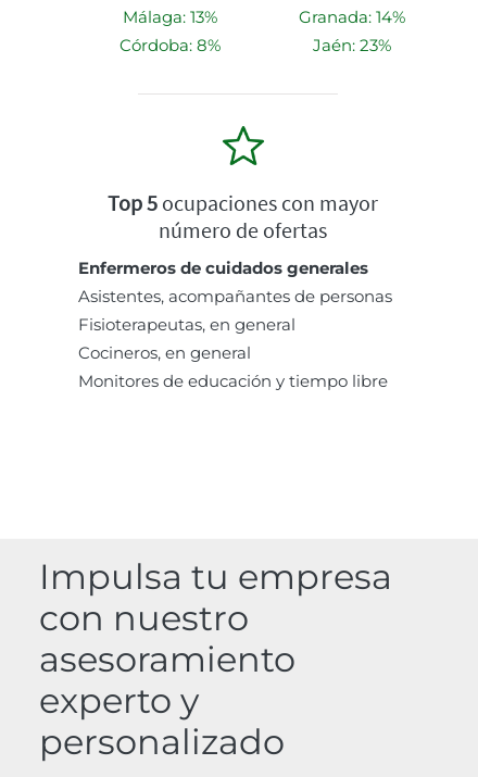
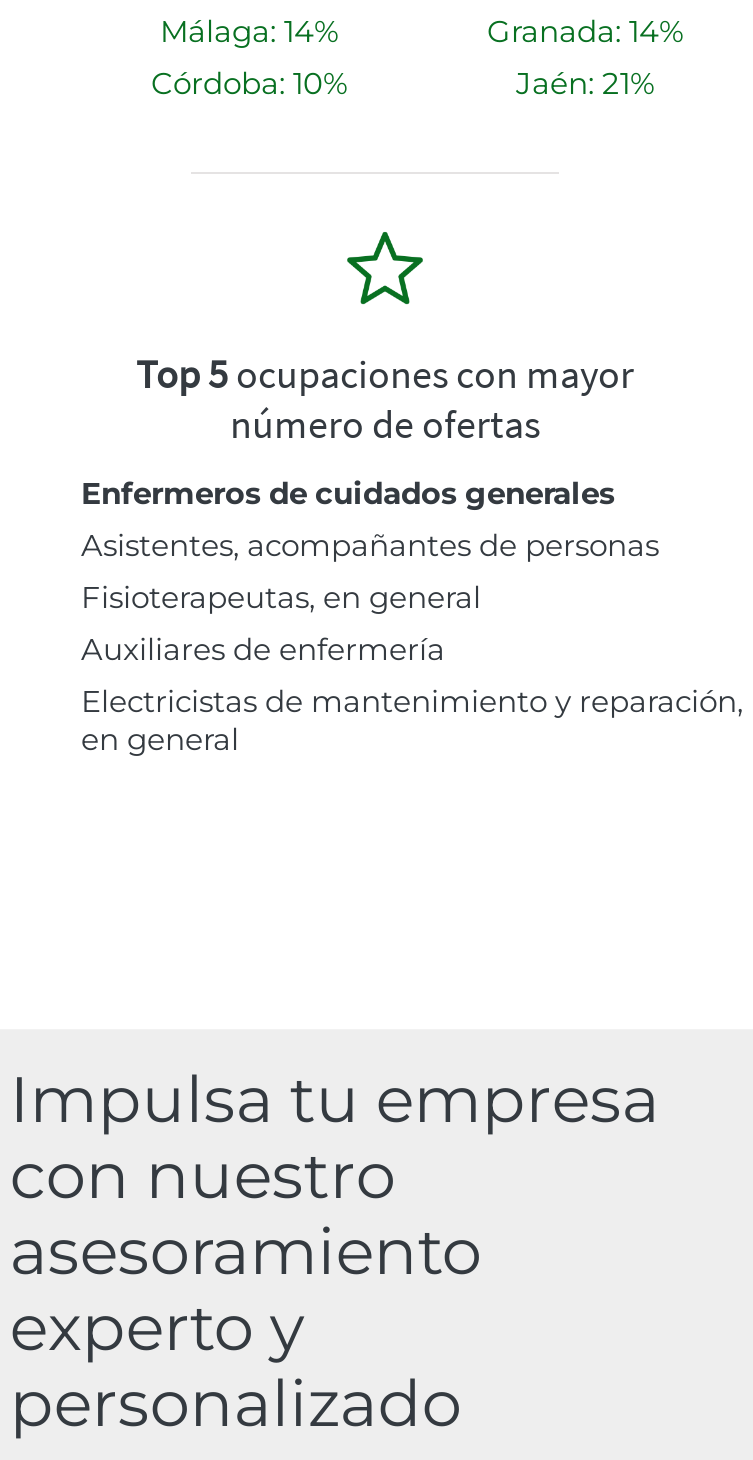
- Málaga: 13%
+ Málaga: 14%

- Córdoba: 8%
+ Córdoba: 10%

- Jaén: 23%
+ Jaén: 21%

- Cocineros, en general
- Monitores de educación y tiempo libre
+ Auxiliares de enfermería
+ Electricistas de mantenimiento y reparación,
+ en general
